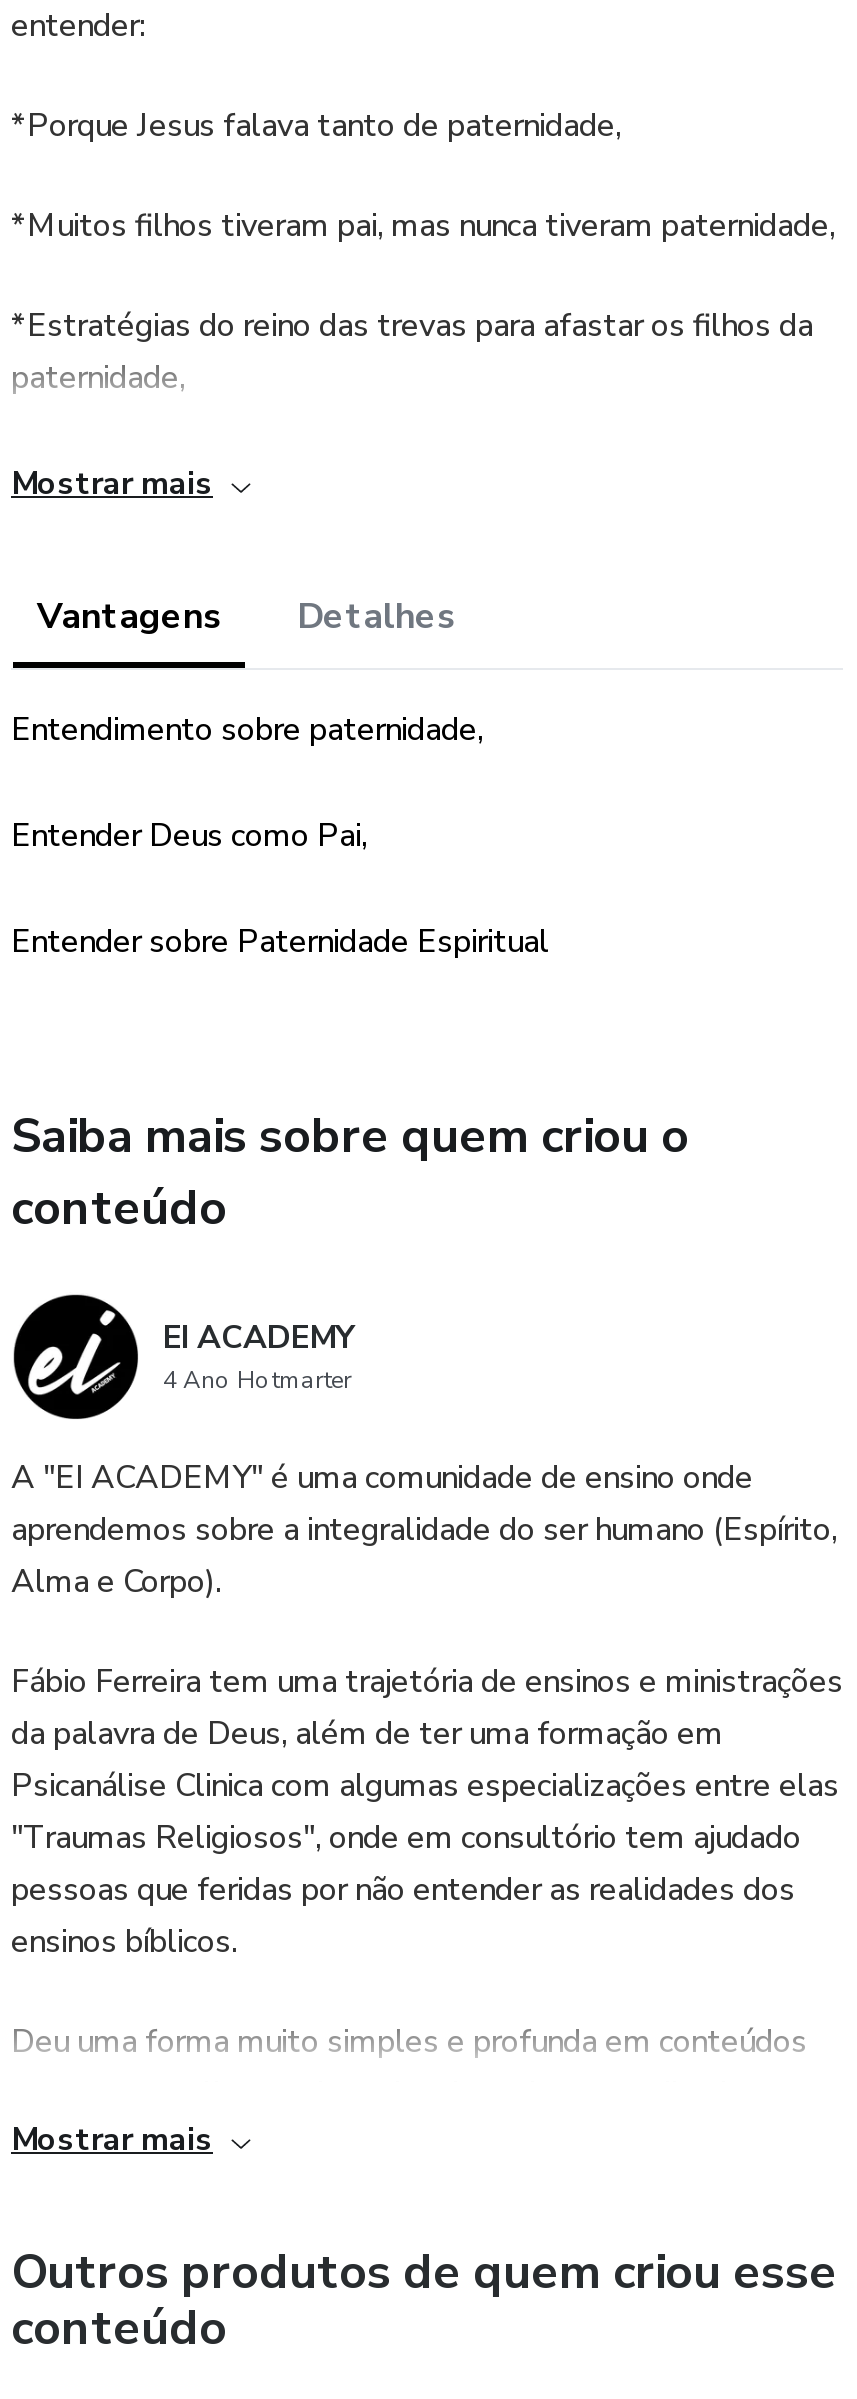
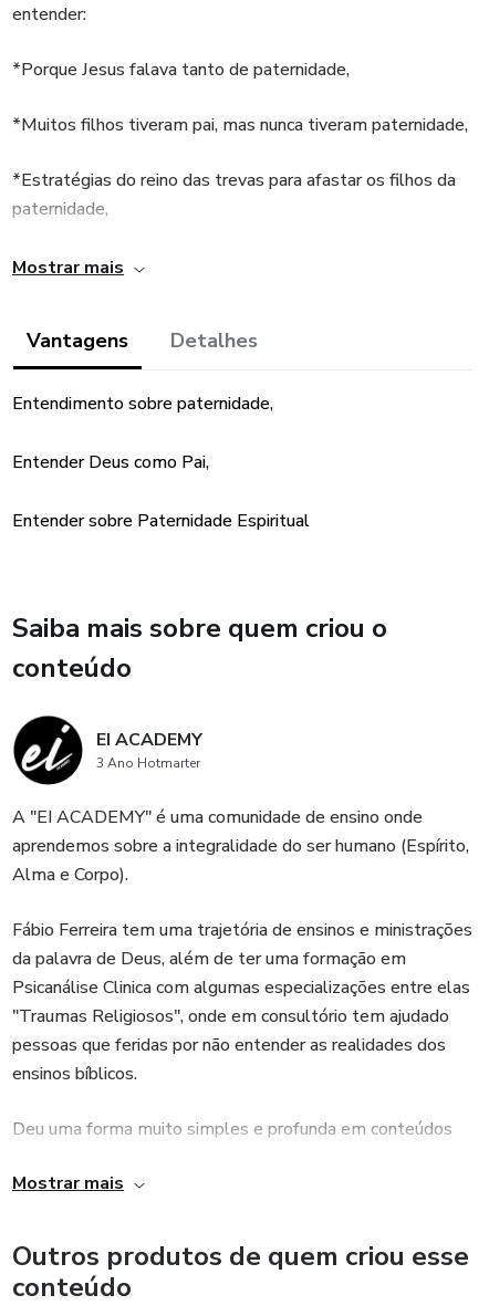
- 4 Ano Hotmarter
+ 3 Ano Hotmarter
